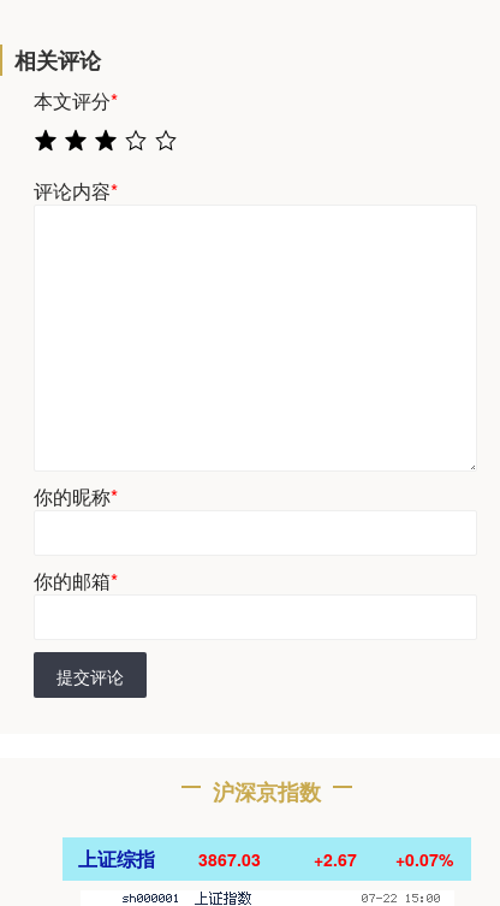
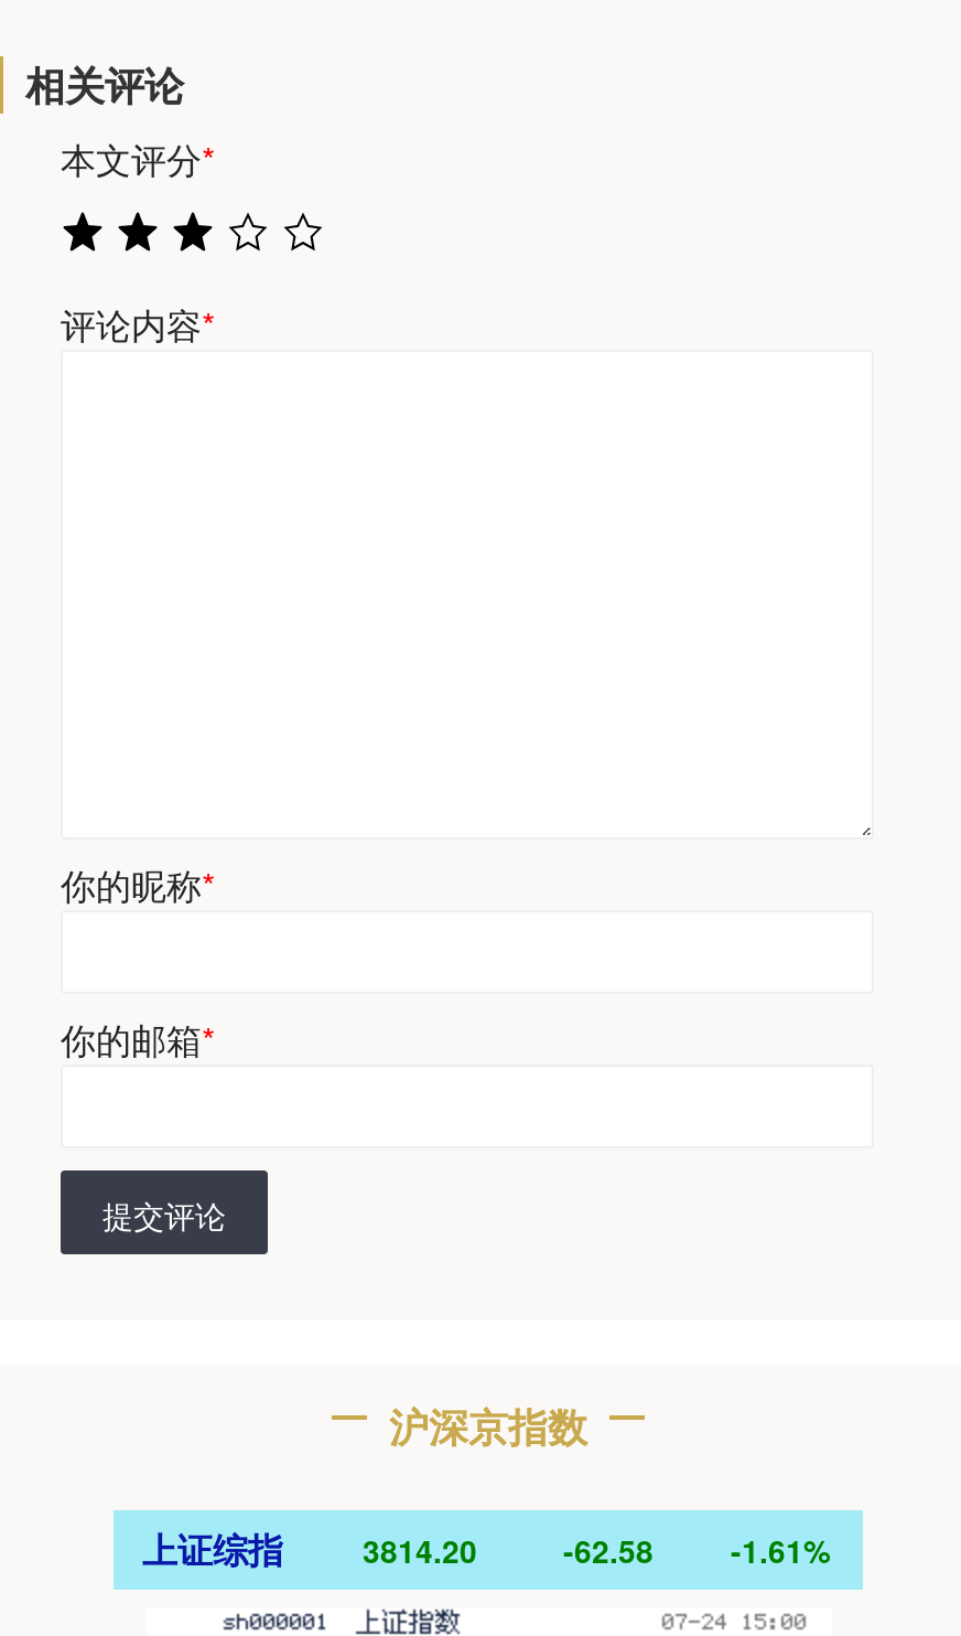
- 3867.03
+ 3814.20

- +2.67
+ -62.58

- +0.07%
+ -1.61%
